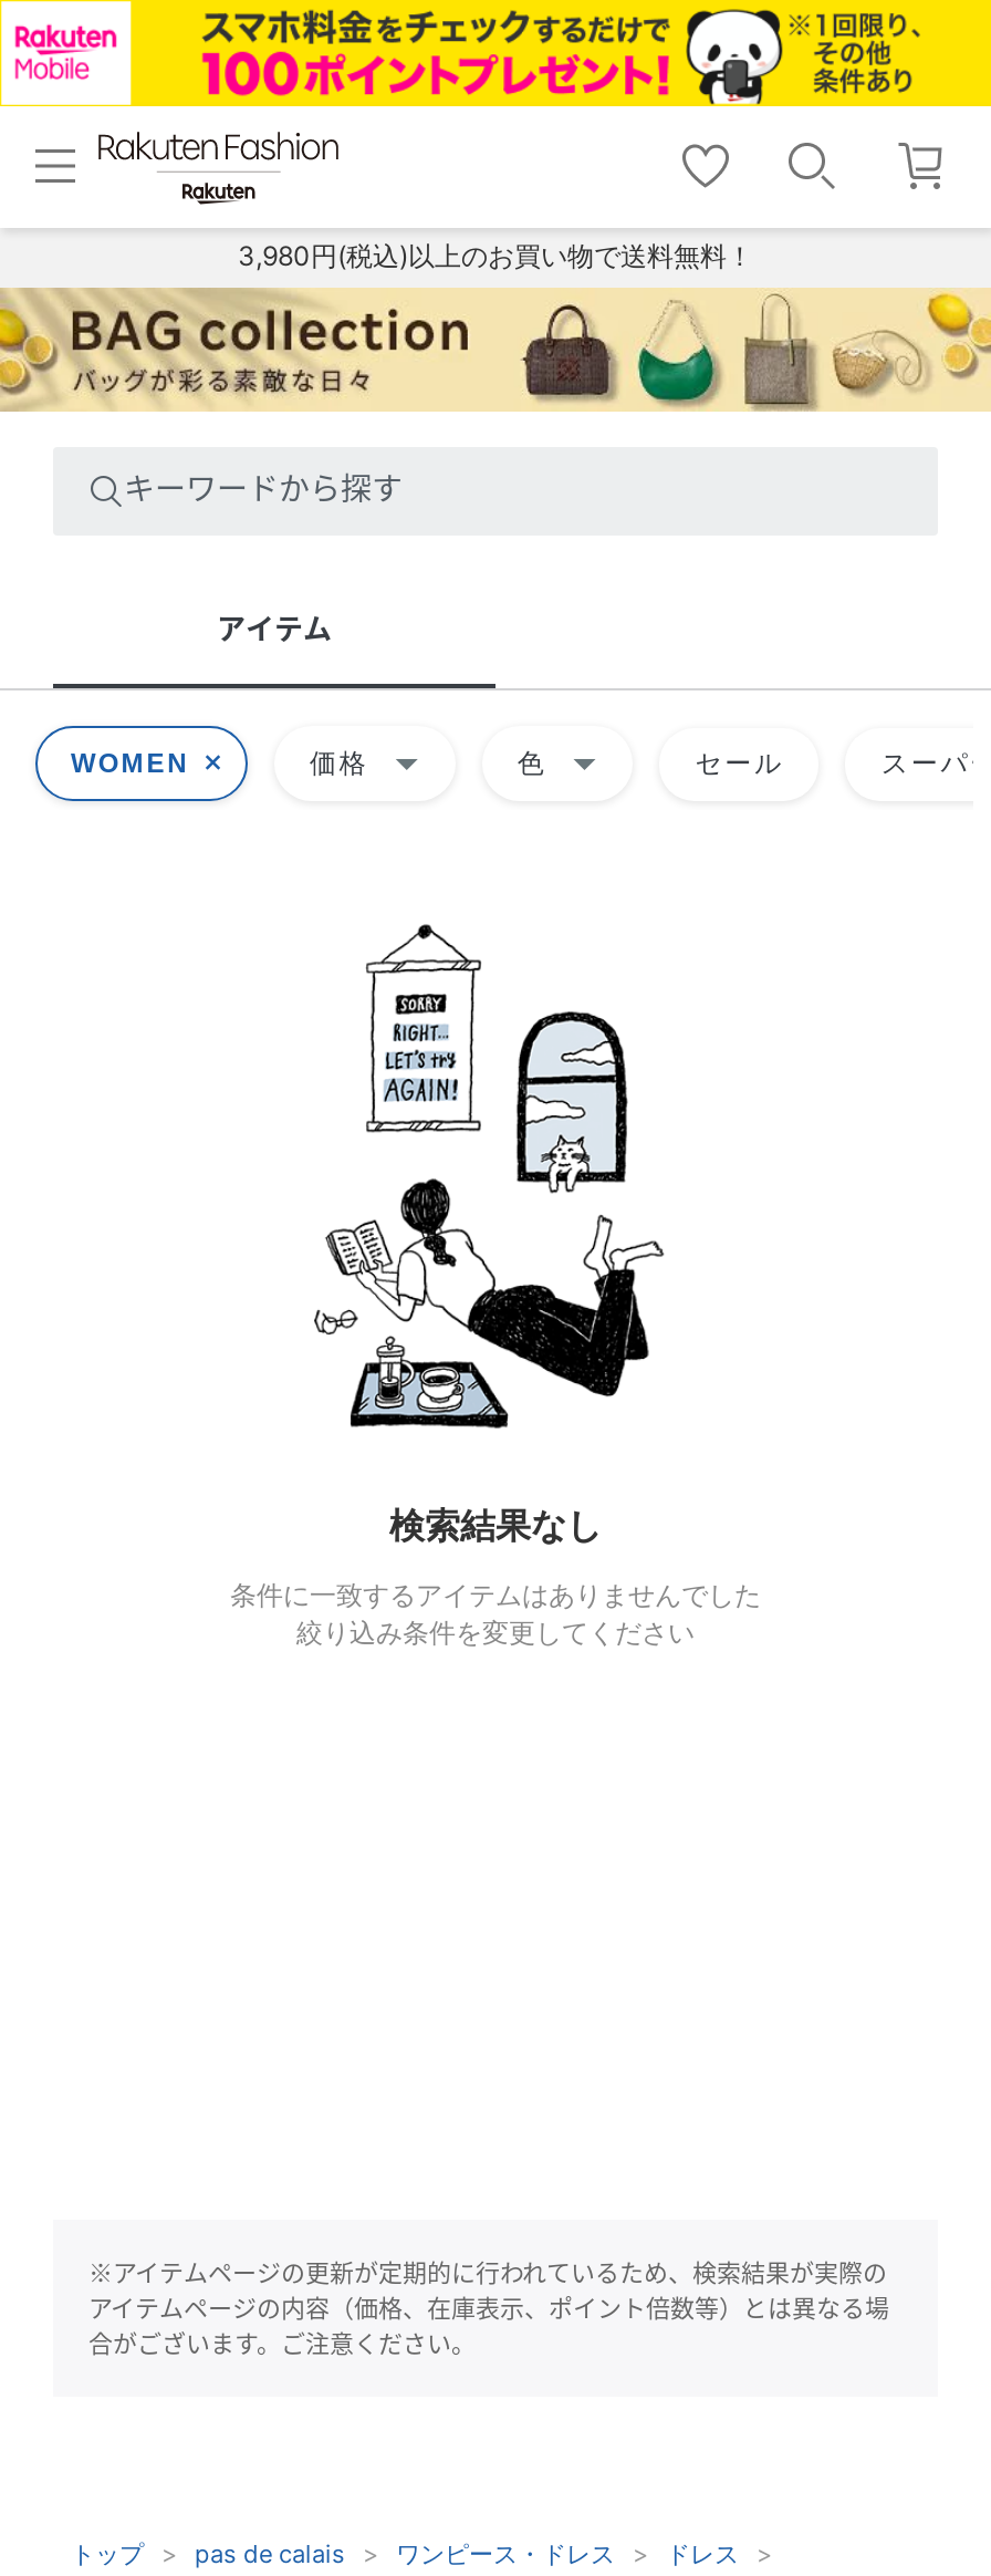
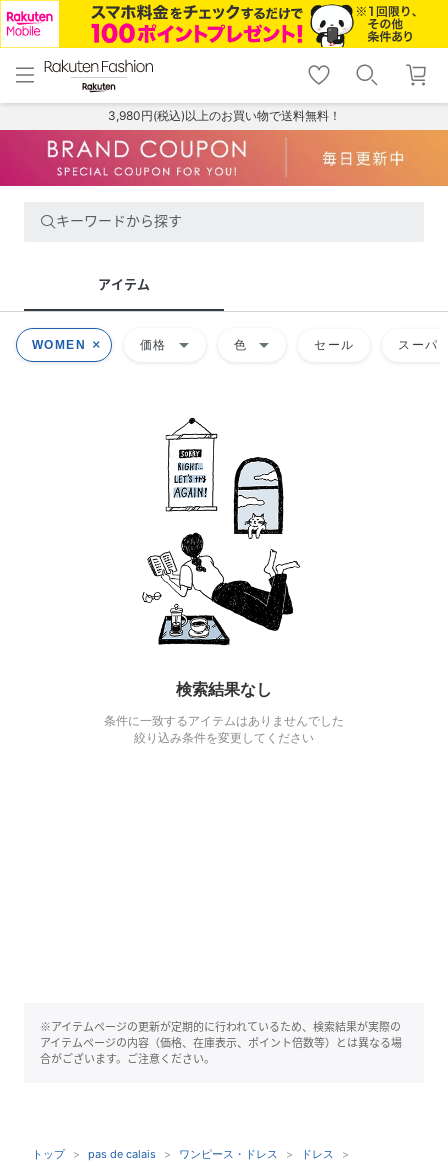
- [image]
+ [image]
